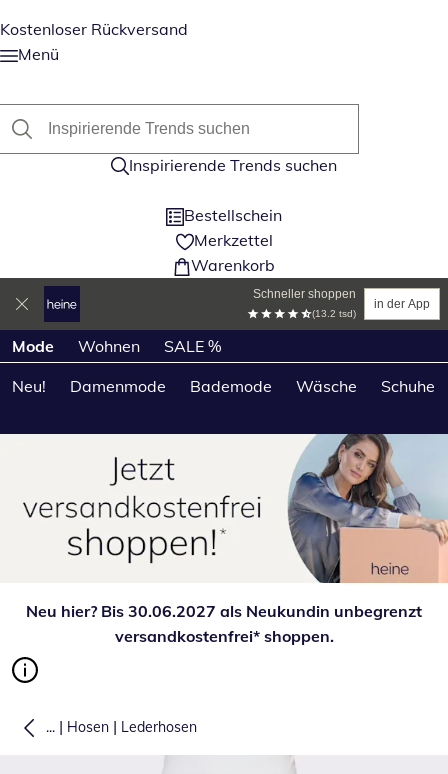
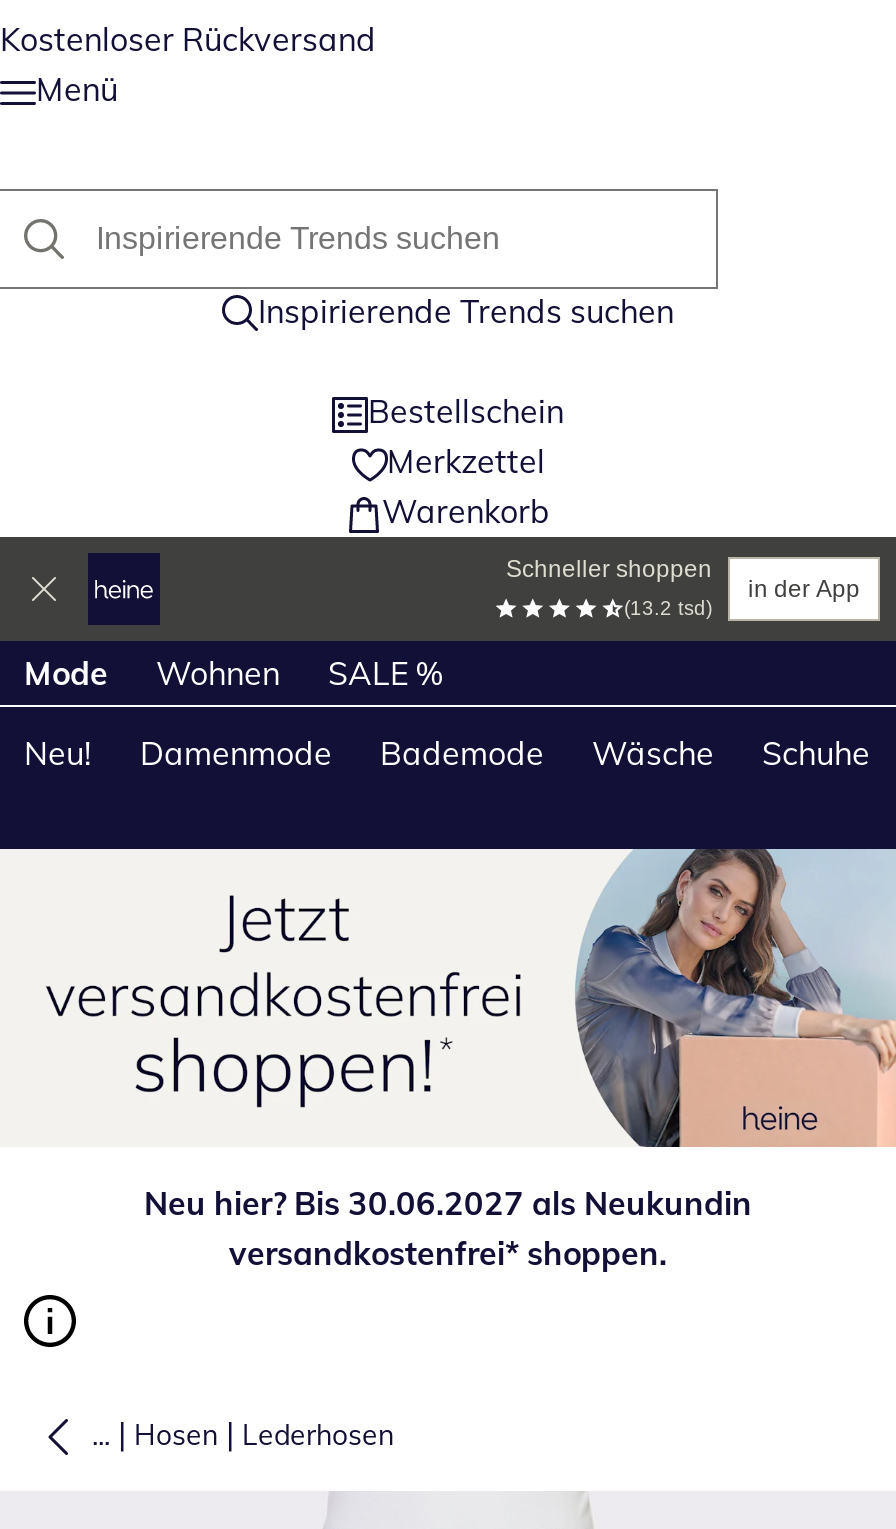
- Neu hier? Bis 30.06.2027 als Neukundin unbegrenzt
+ Neu hier? Bis 30.06.2027 als Neukundin
